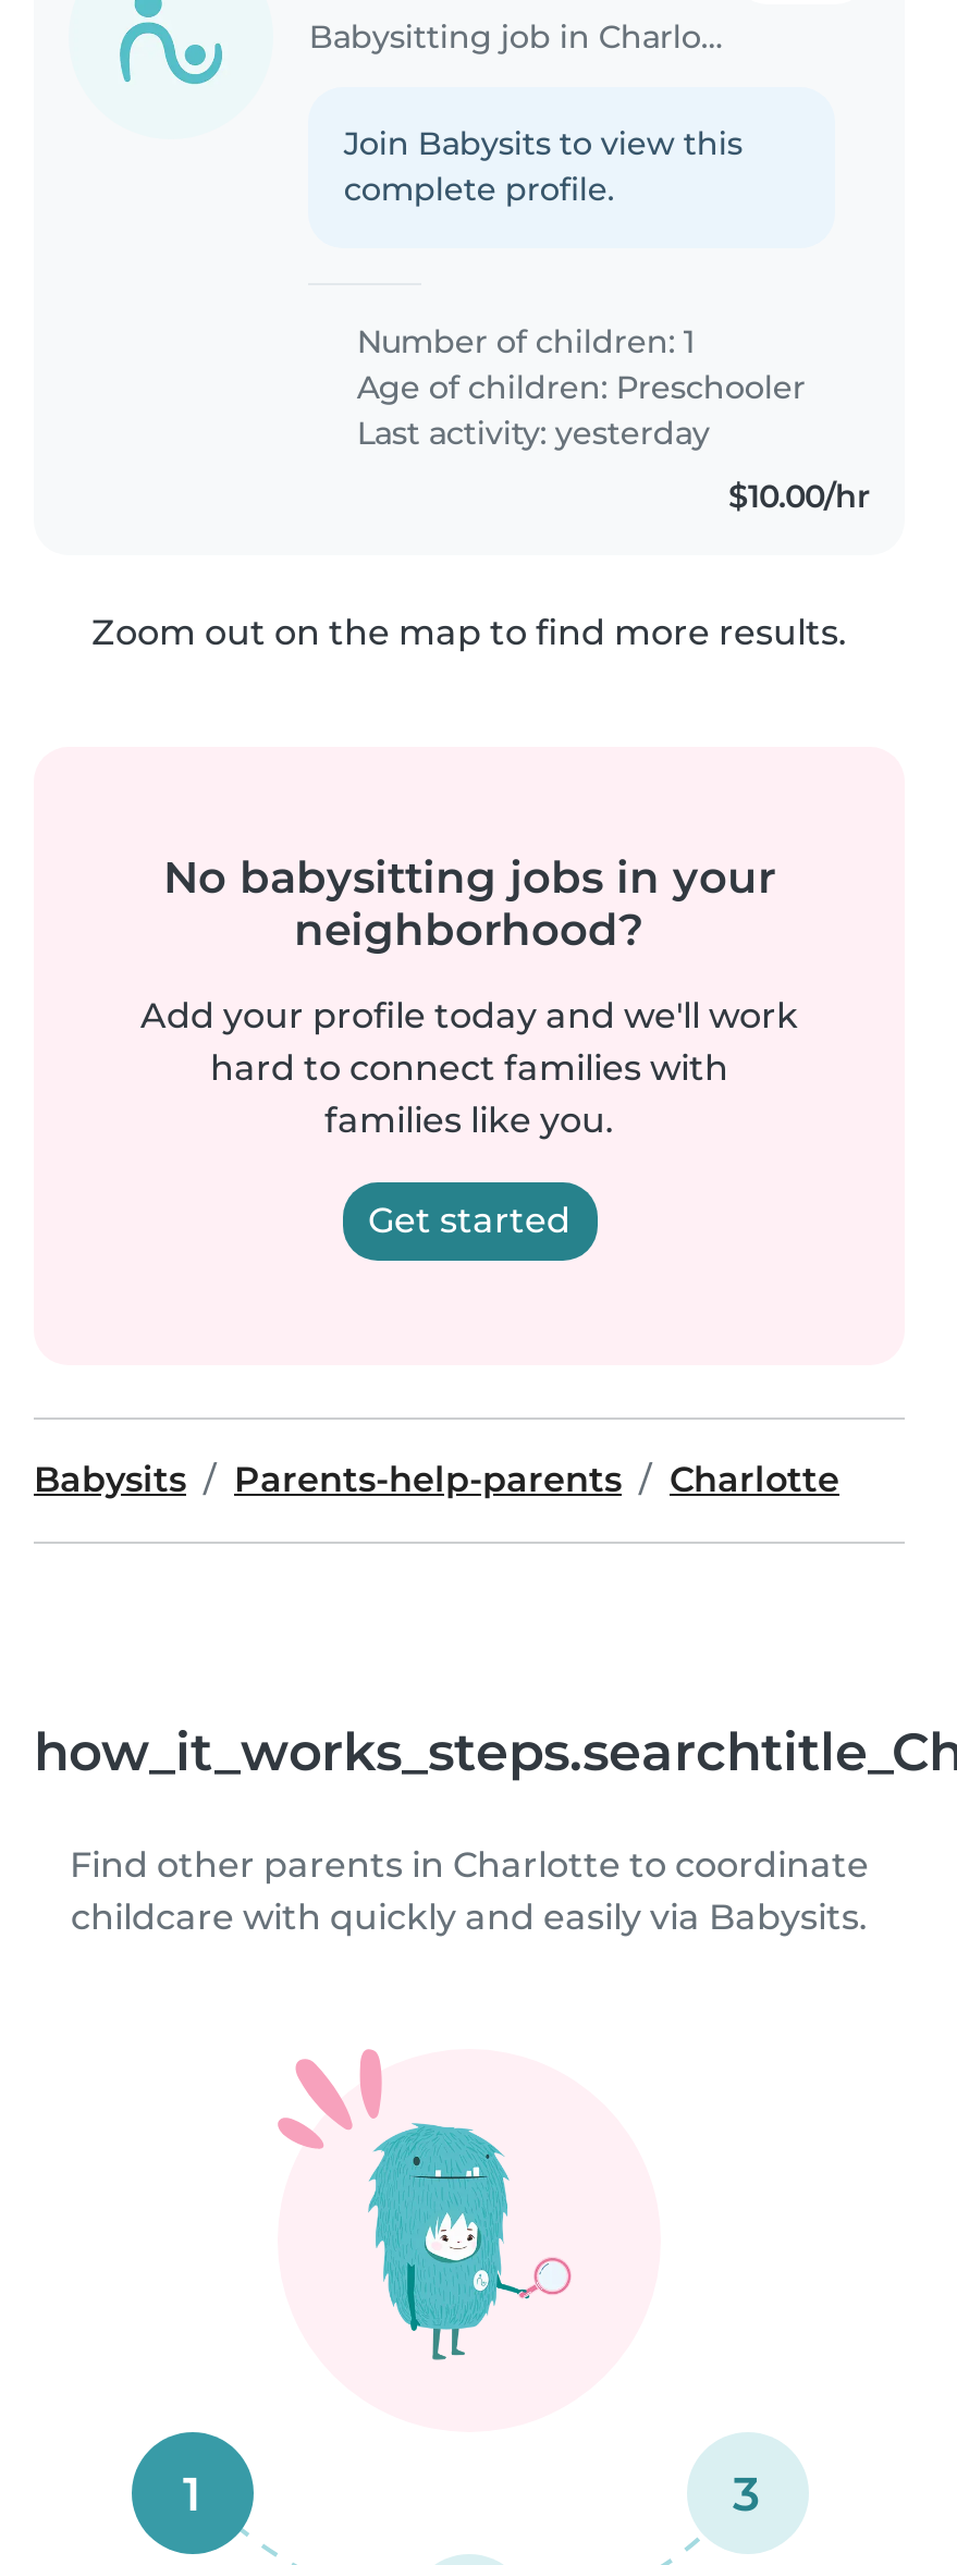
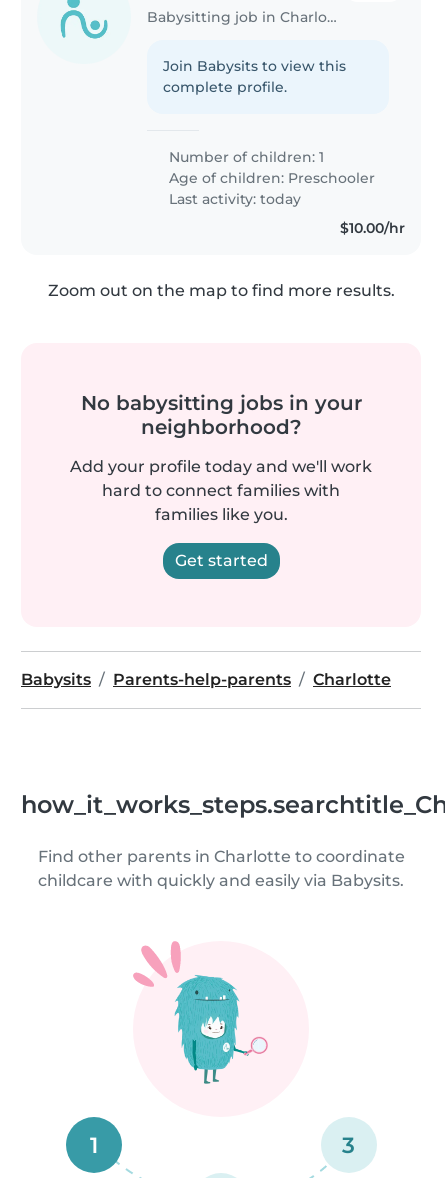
- Last activity: yesterday
+ Last activity: today
